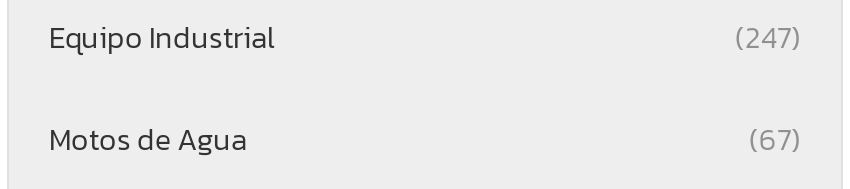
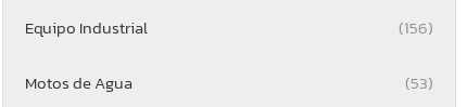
- (247)
+ (156)

- (67)
+ (53)
